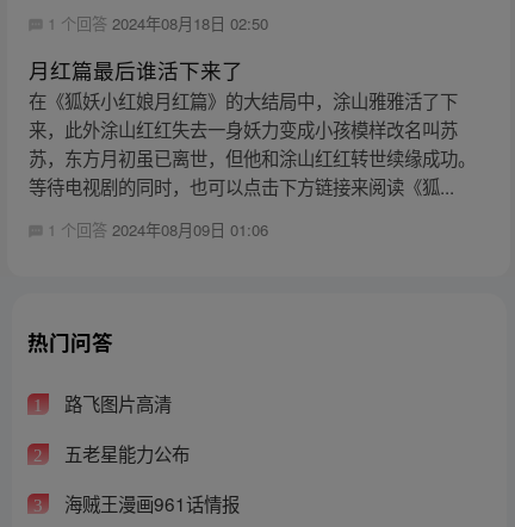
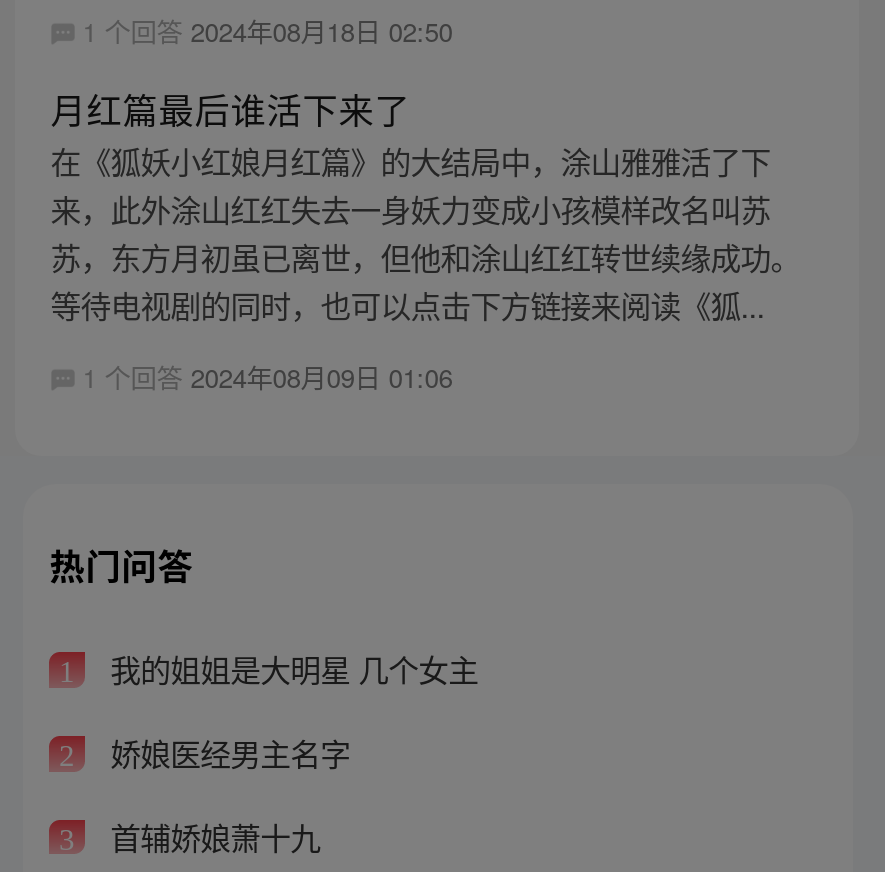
- 路飞图片高清
+ 我的姐姐是大明星 几个女主

- 五老星能力公布
+ 娇娘医经男主名字

- 海贼王漫画961话情报
+ 首辅娇娘萧十九
